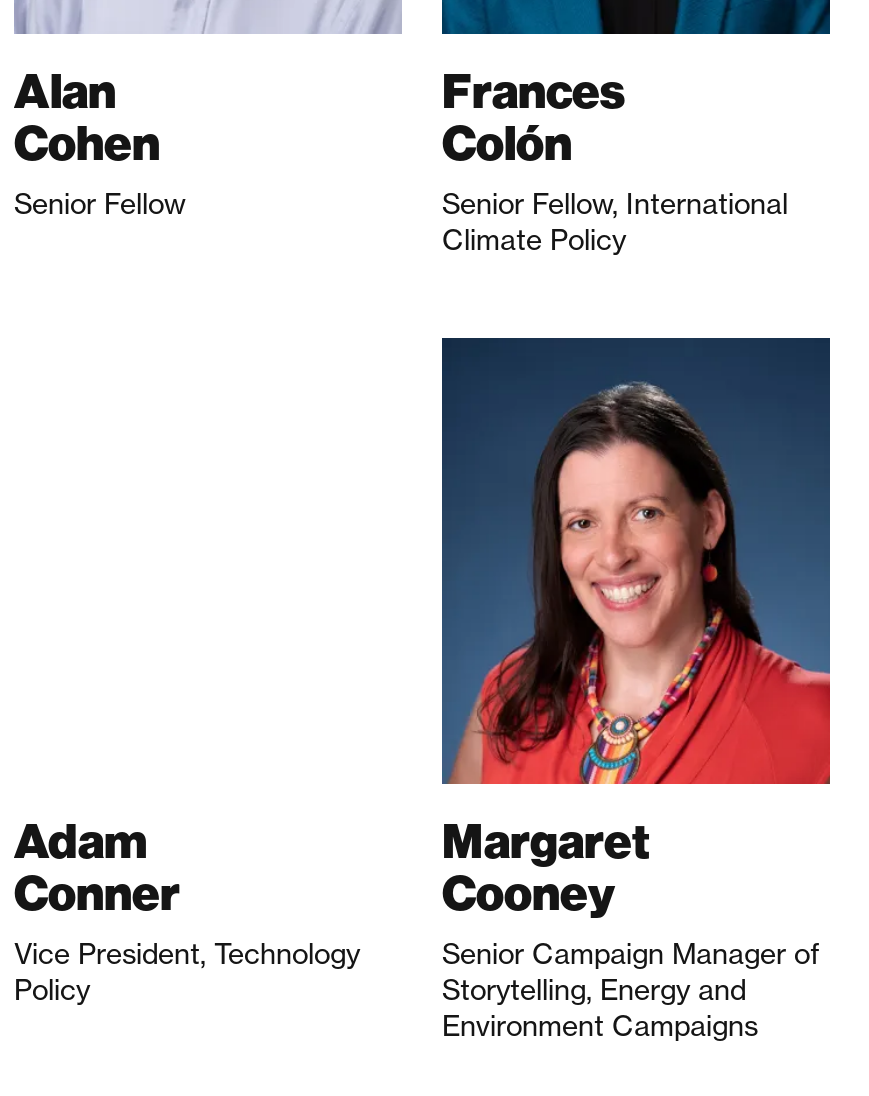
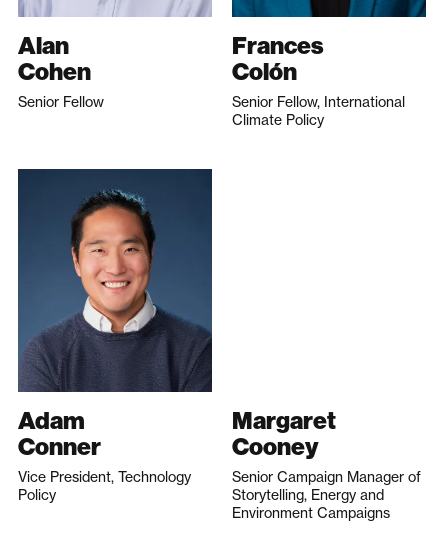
+ [image]

- [image]
